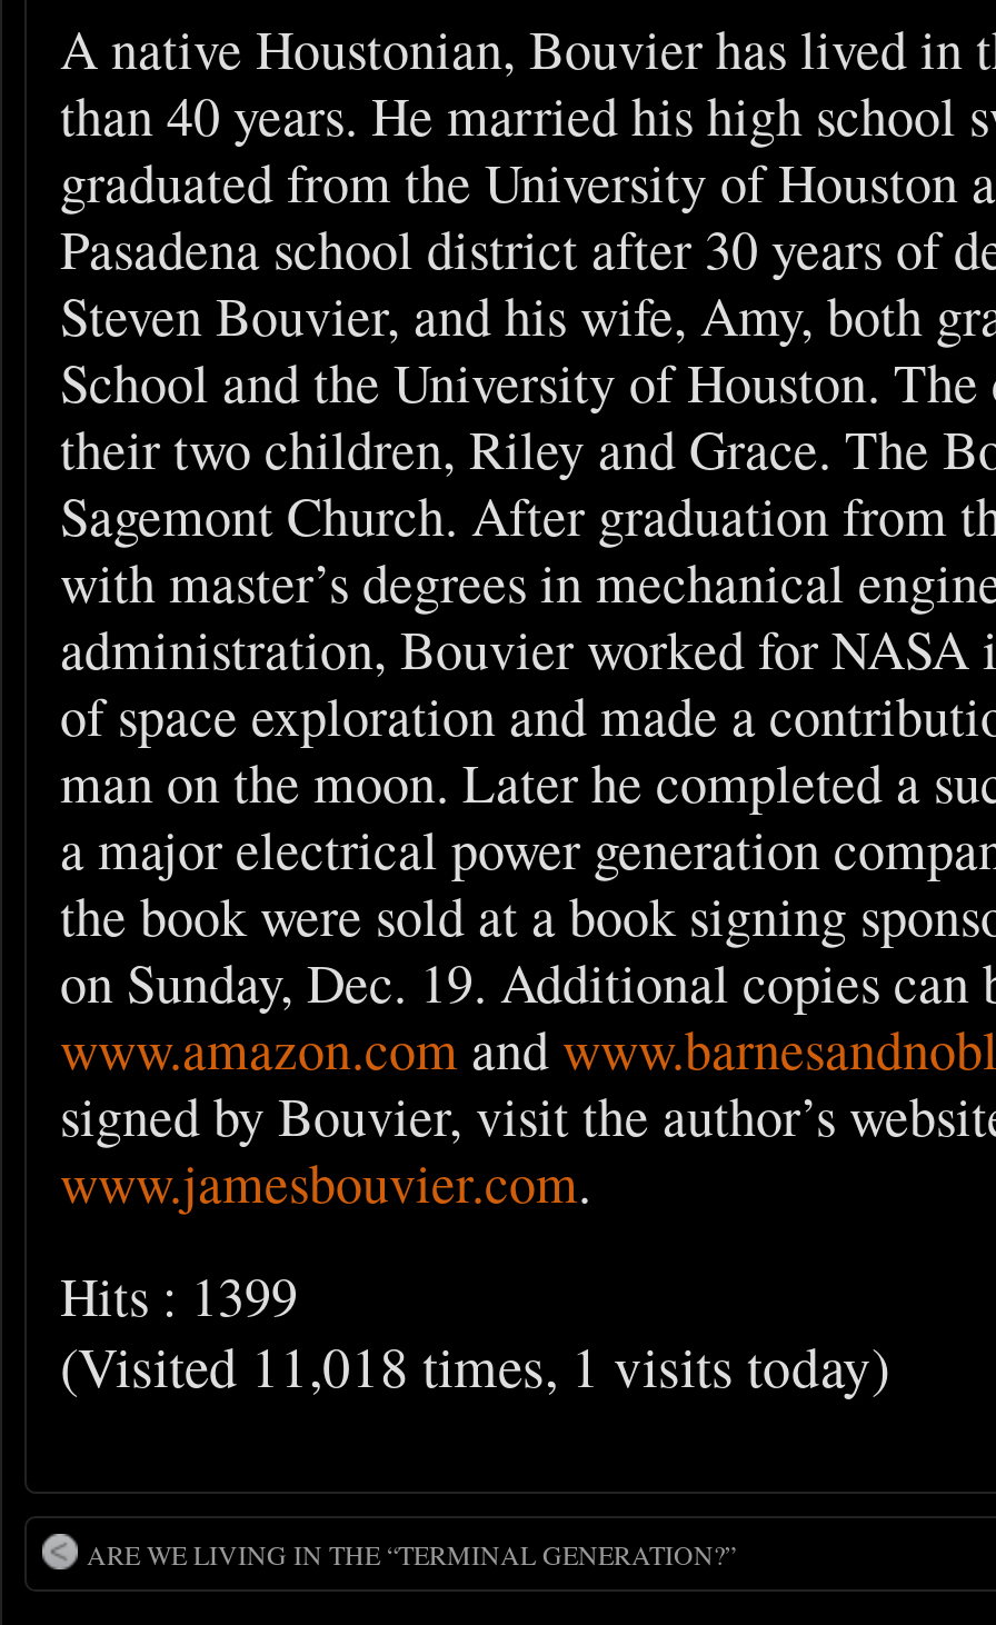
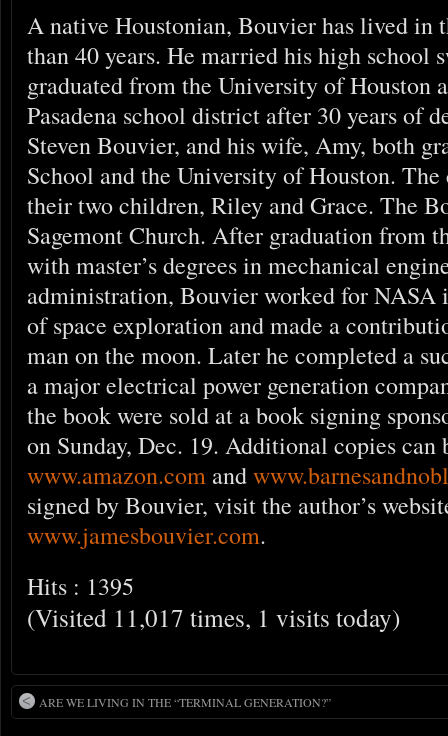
- Hits : 1399
+ Hits : 1395

- (Visited 11,018 times, 1 visits today)
+ (Visited 11,017 times, 1 visits today)
